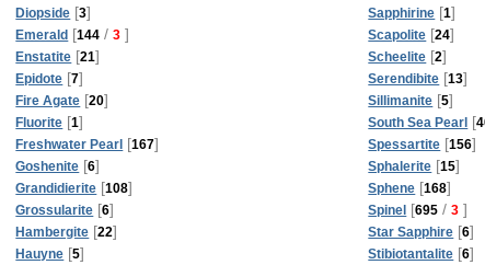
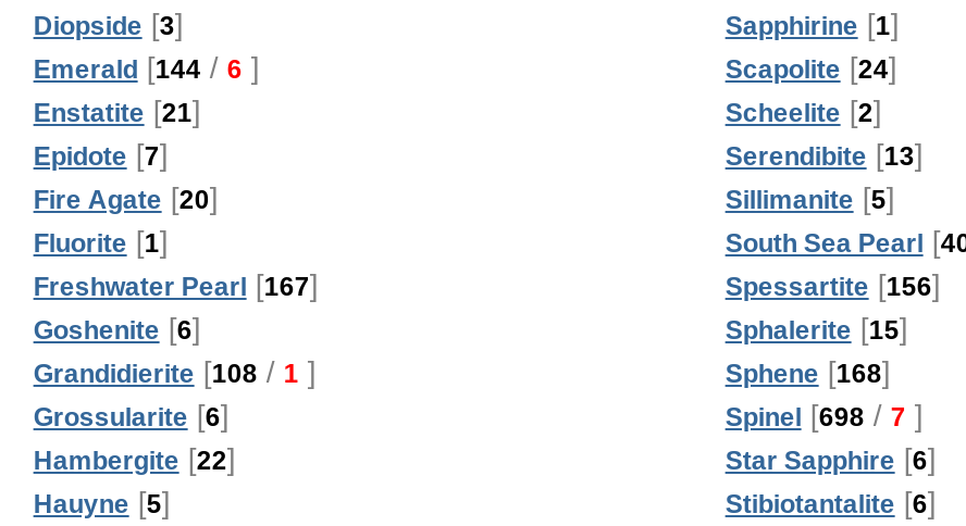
- Emerald [144 / 3 ]
+ Emerald [144 / 6 ]

- Grandidierite [108]
+ Grandidierite [108 / 1 ]

- Spinel [695 / 3 ]
+ Spinel [698 / 7 ]
